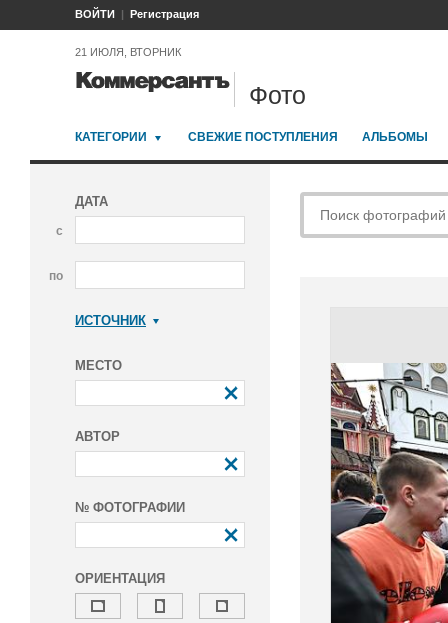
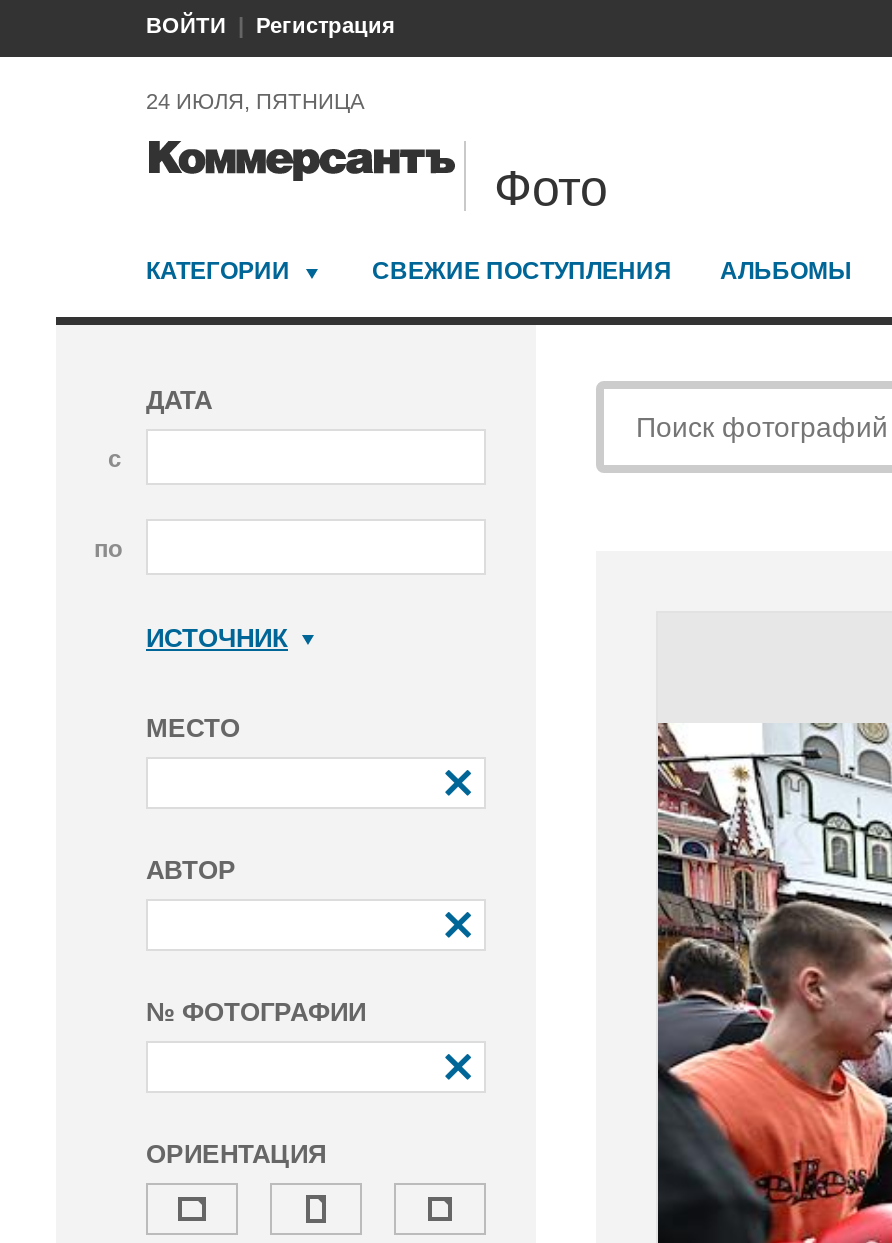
- 21 ИЮЛЯ, ВТОРНИК
+ 24 ИЮЛЯ, ПЯТНИЦА
